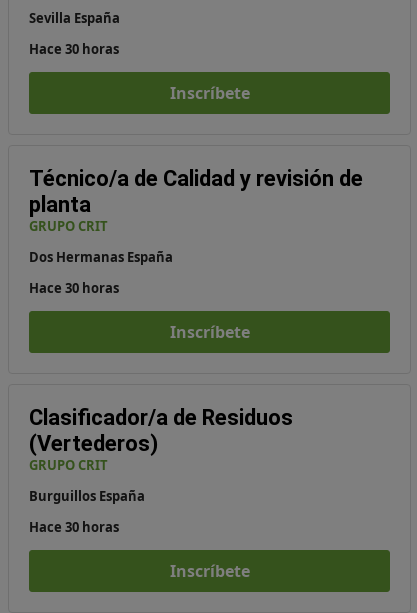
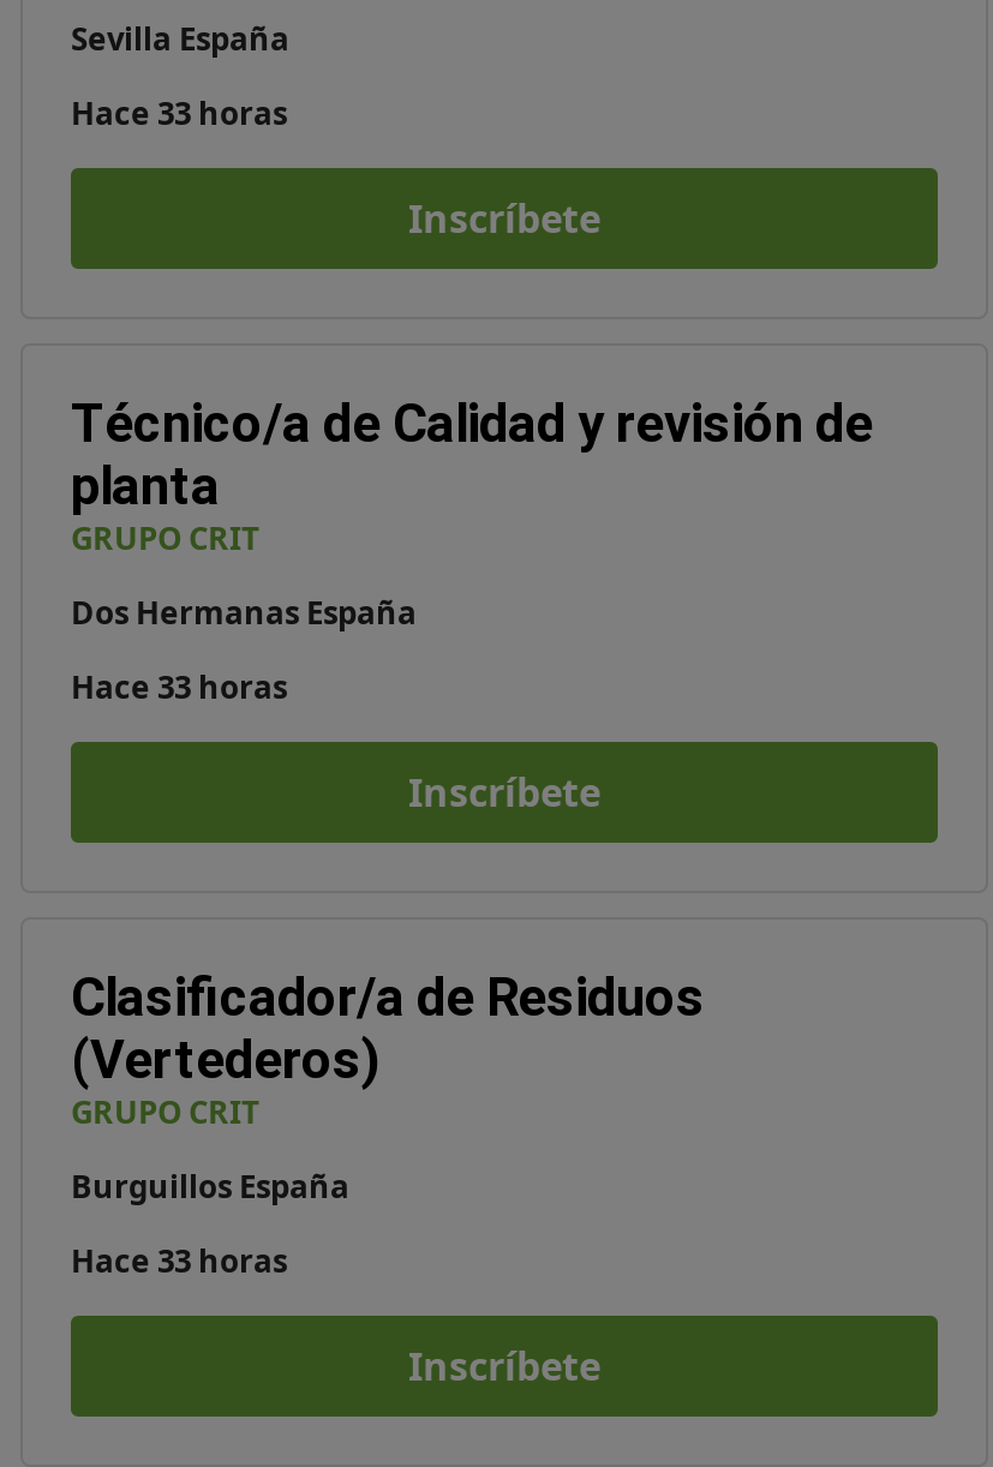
- Hace 30 horas
+ Hace 33 horas

- Hace 30 horas
+ Hace 33 horas

- Hace 30 horas
+ Hace 33 horas
